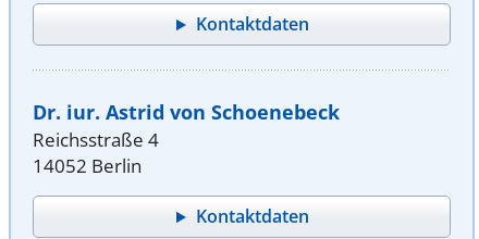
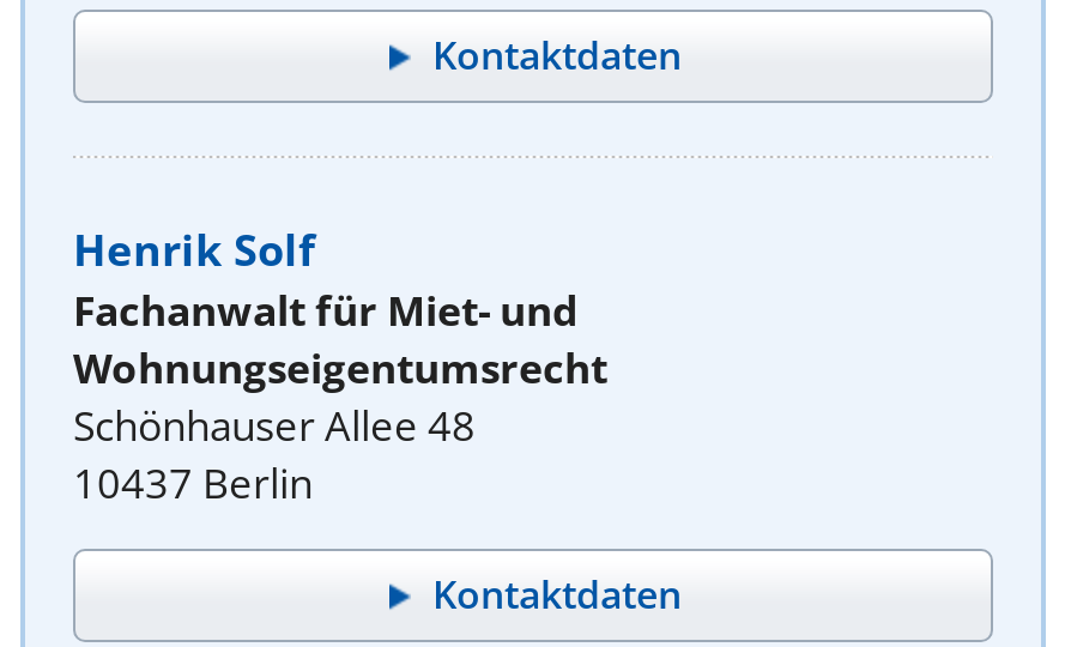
- Dr. iur. Astrid von Schoenebeck
- Reichsstraße 4
- 14052 Berlin
+ Henrik Solf
+ Fachanwalt für Miet- und
+ Wohnungseigentumsrecht
+ Schönhauser Allee 48
+ 10437 Berlin
